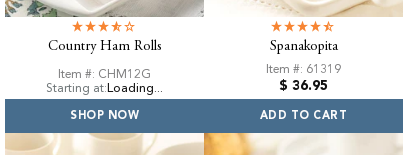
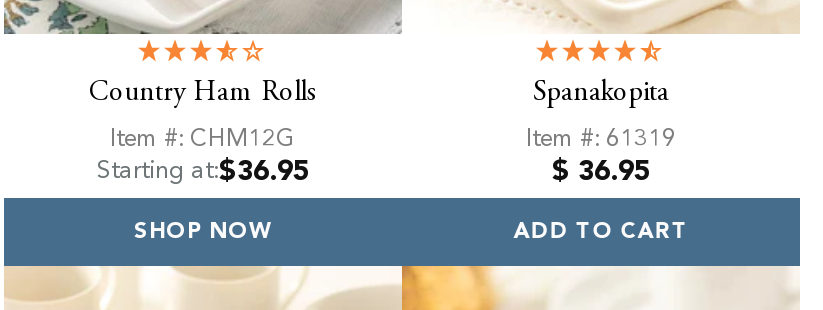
- Starting at:Loading...
+ Starting at:$36.95
